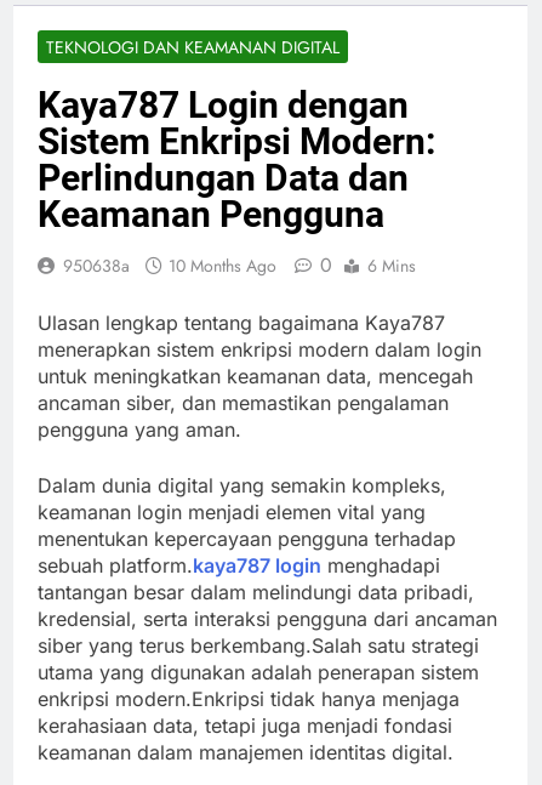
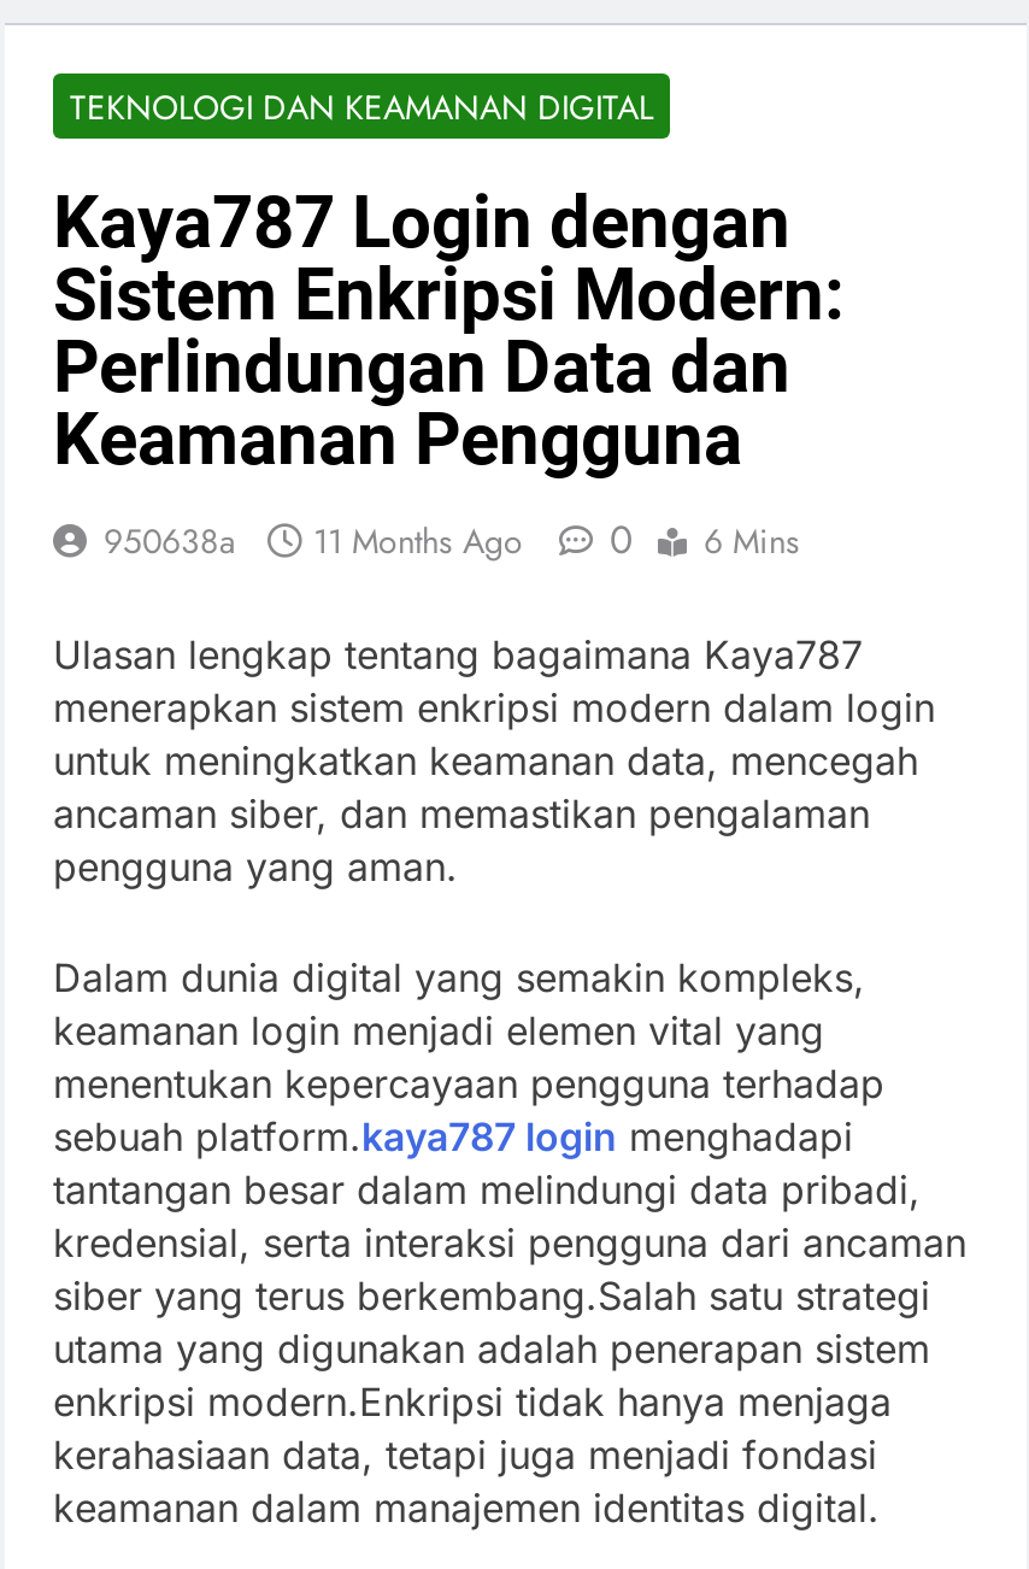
- 950638a 10 Months Ago 0 6 Mins
+ 950638a 11 Months Ago 0 6 Mins
